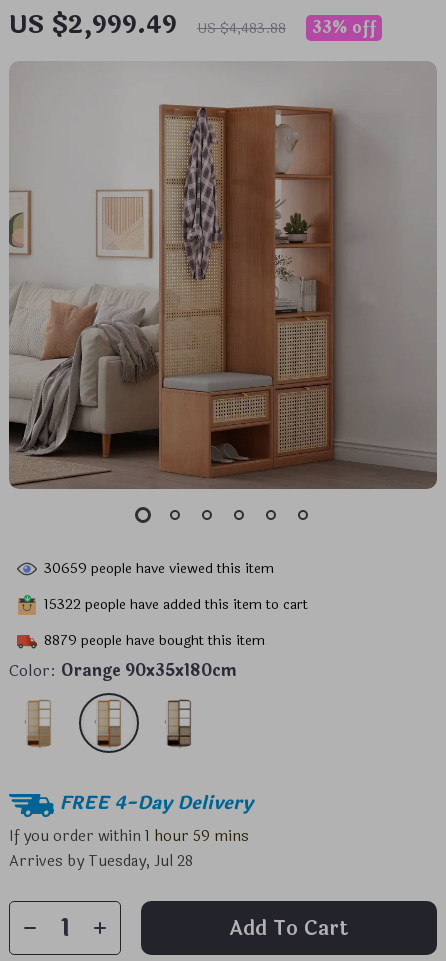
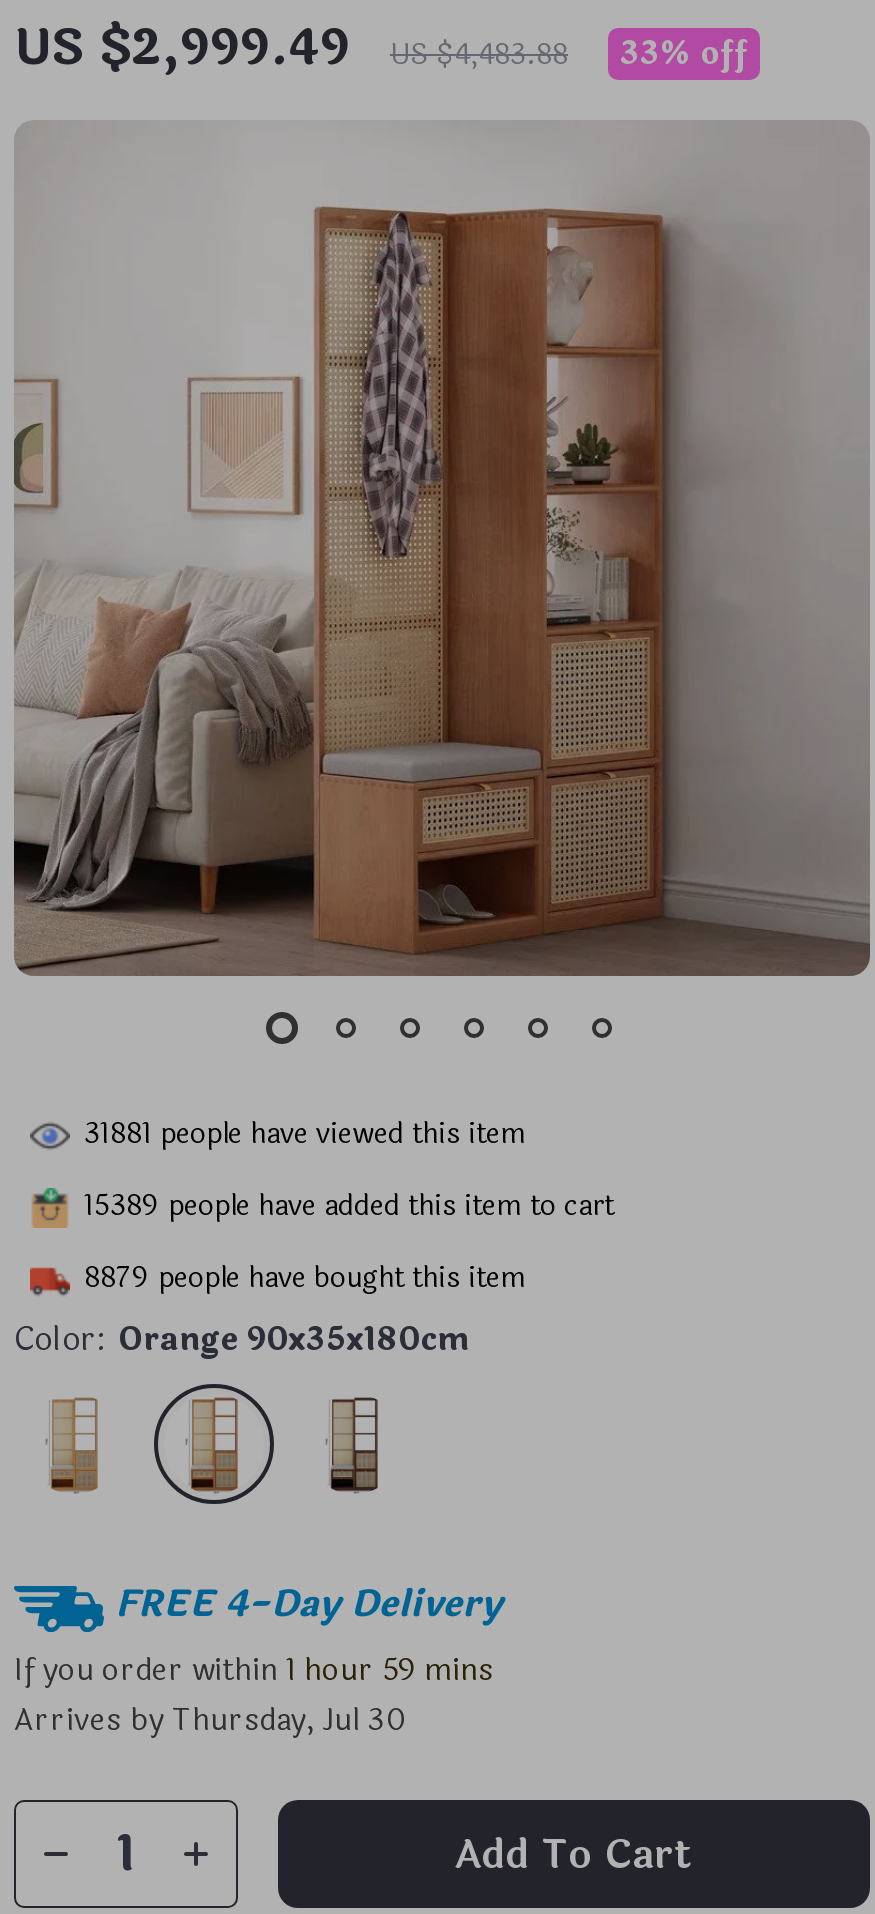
- 30659 people have viewed this item
+ 31881 people have viewed this item

- 15322 people have added this item to cart
+ 15389 people have added this item to cart

- Arrives by Tuesday, Jul 28
+ Arrives by Thursday, Jul 30
